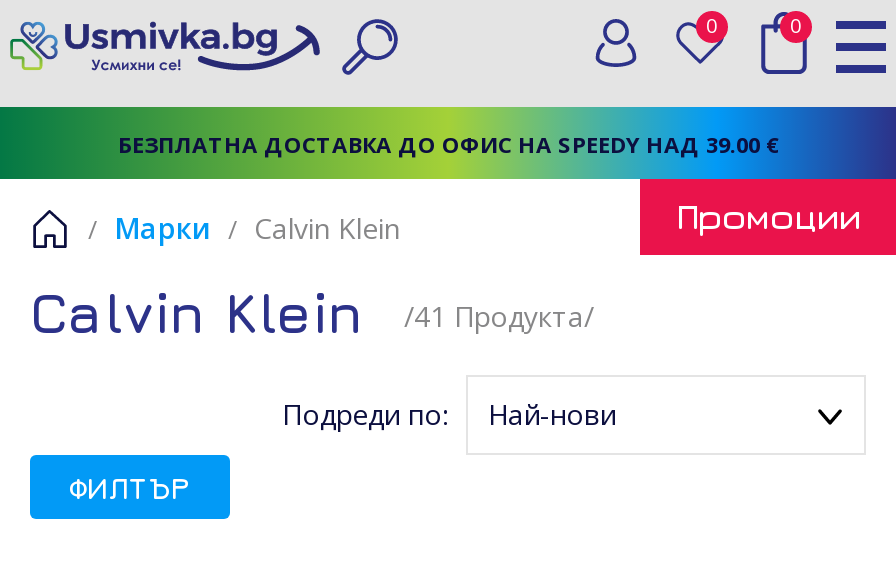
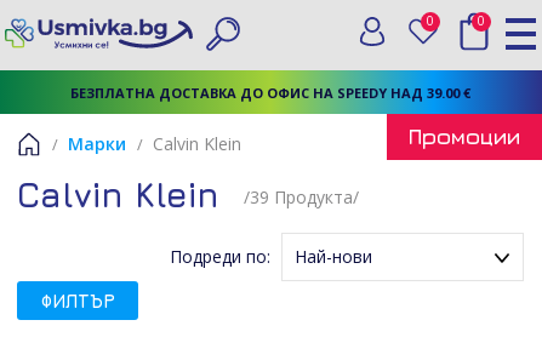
- /41 Продуктa/
+ /39 Продуктa/
